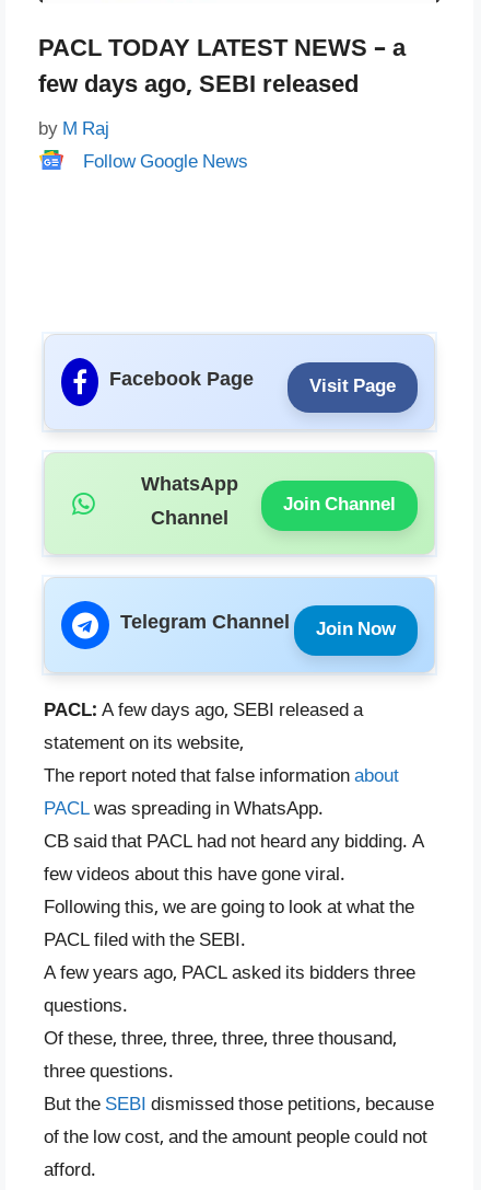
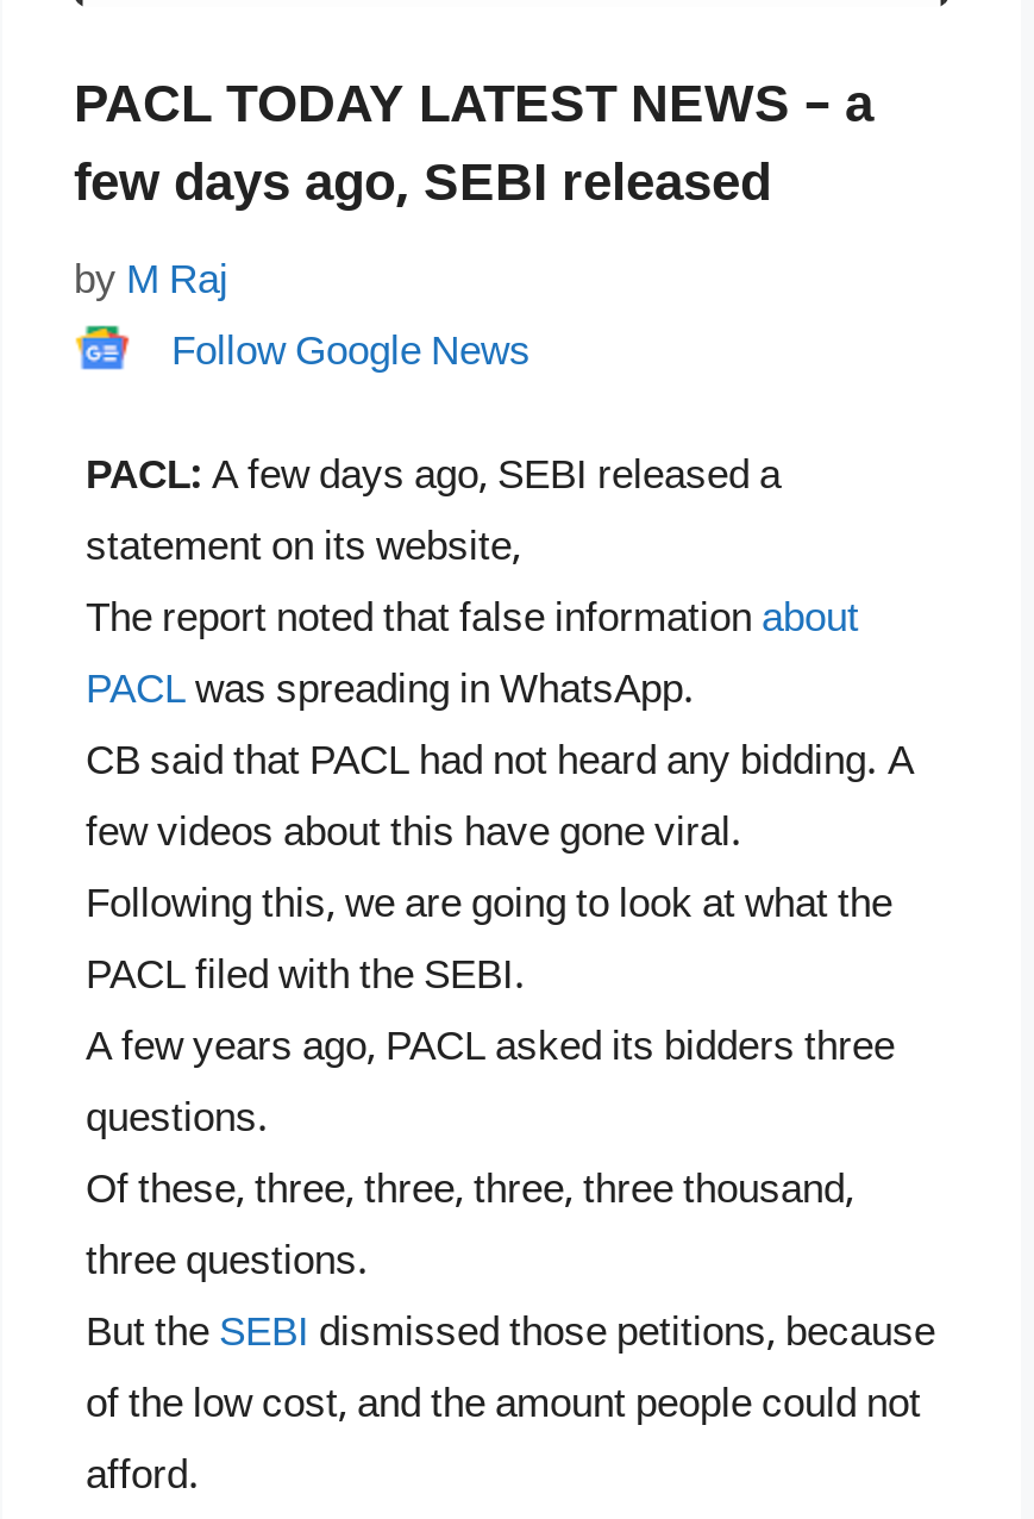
- [image]
- Facebook Page
- Visit Page

- [image]
- WhatsApp
- Channel

- Join Channel

- [image]
- Telegram Channel
- Join Now
